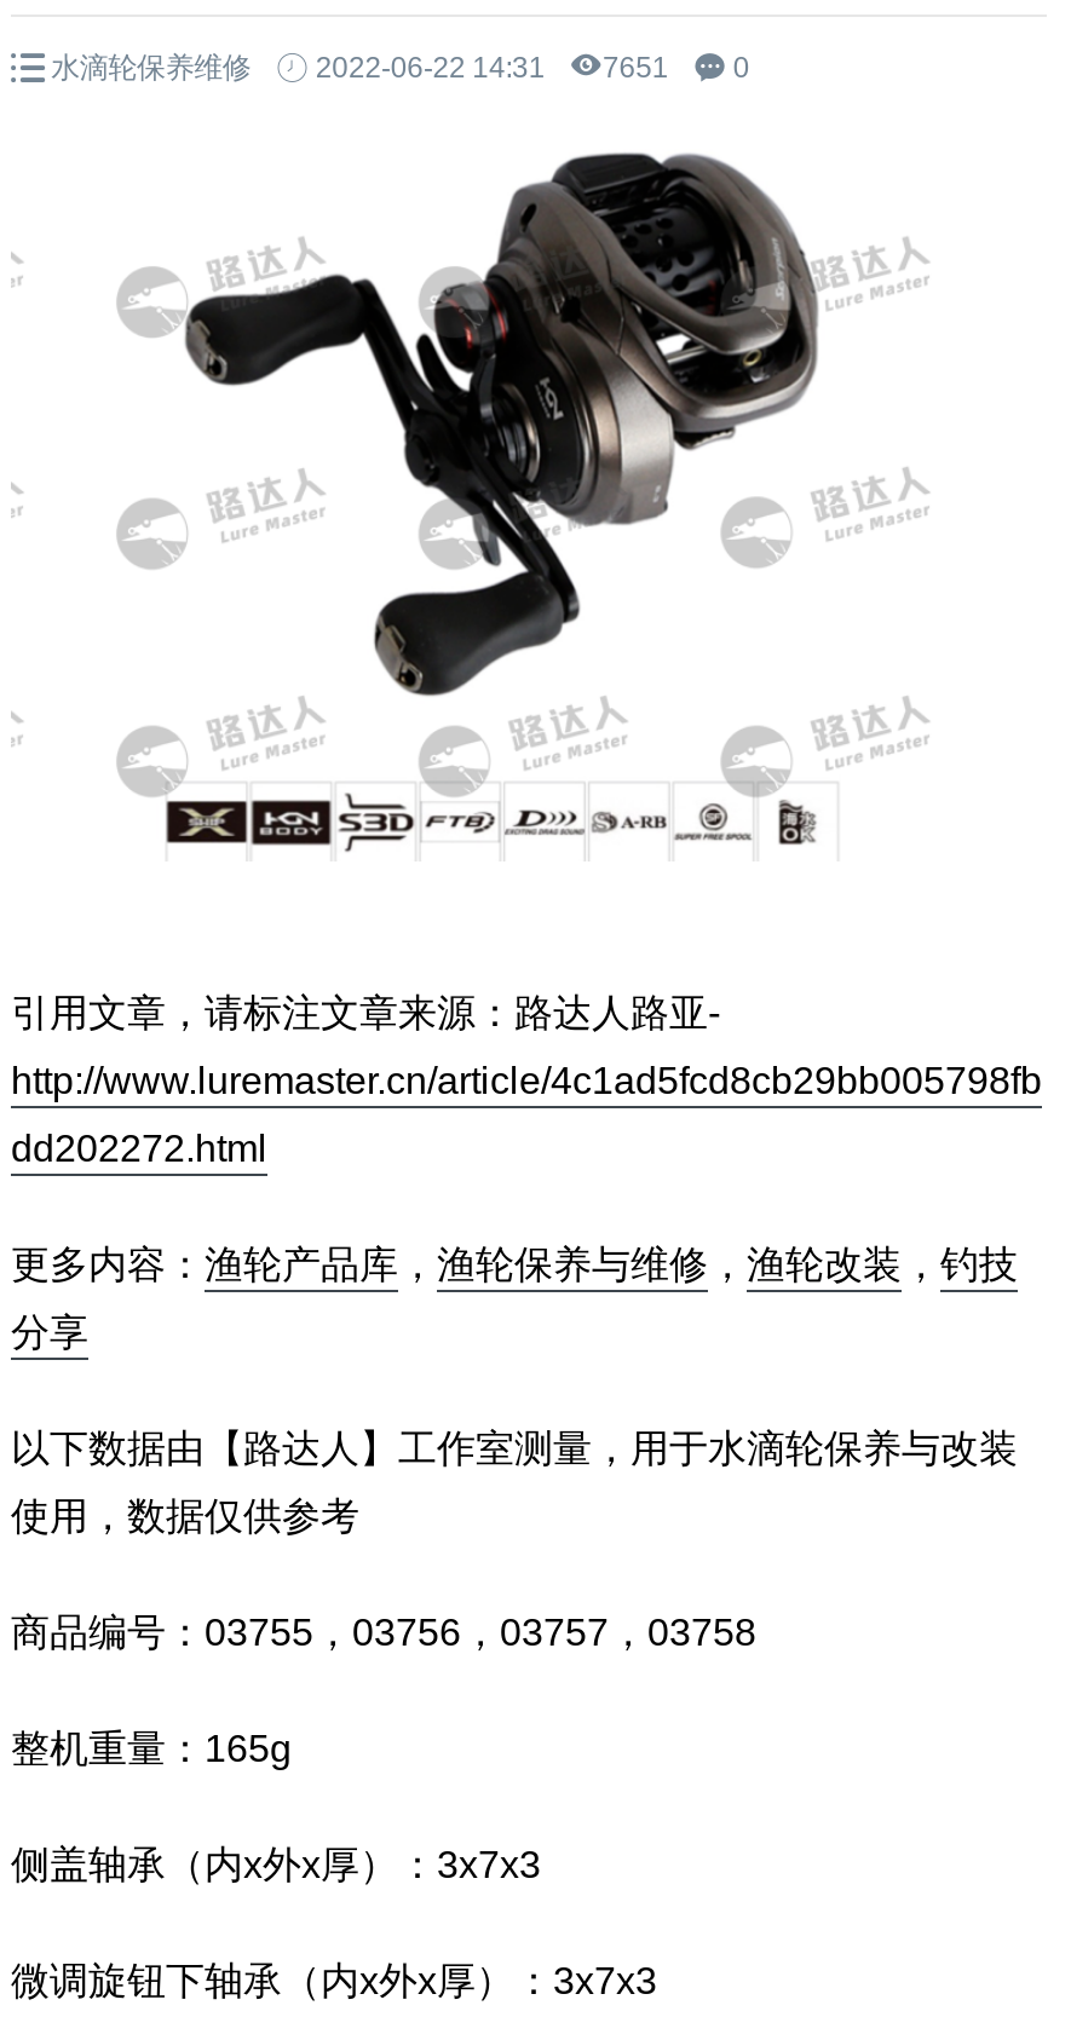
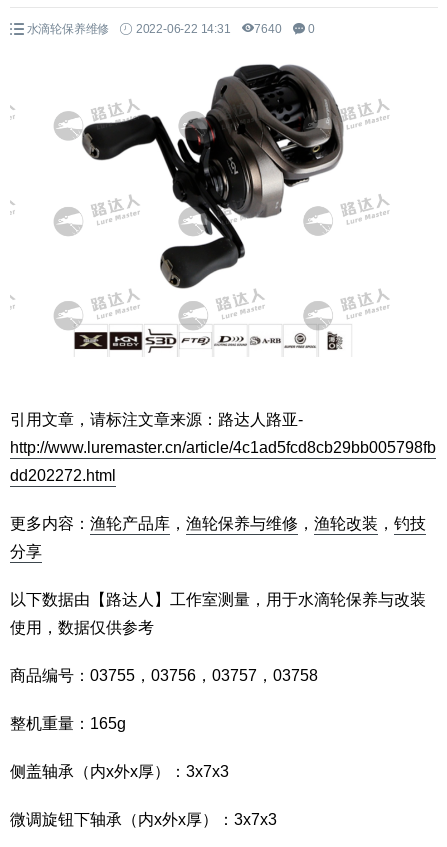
- 水滴轮保养维修 2022-06-22 14:31 7651 0
+ 水滴轮保养维修 2022-06-22 14:31 7640 0
